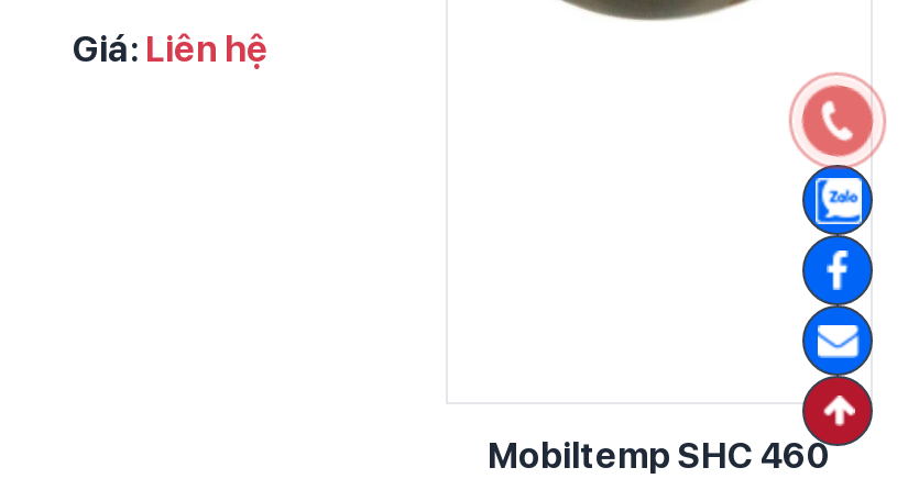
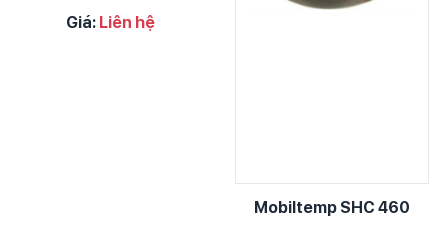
- [image]
